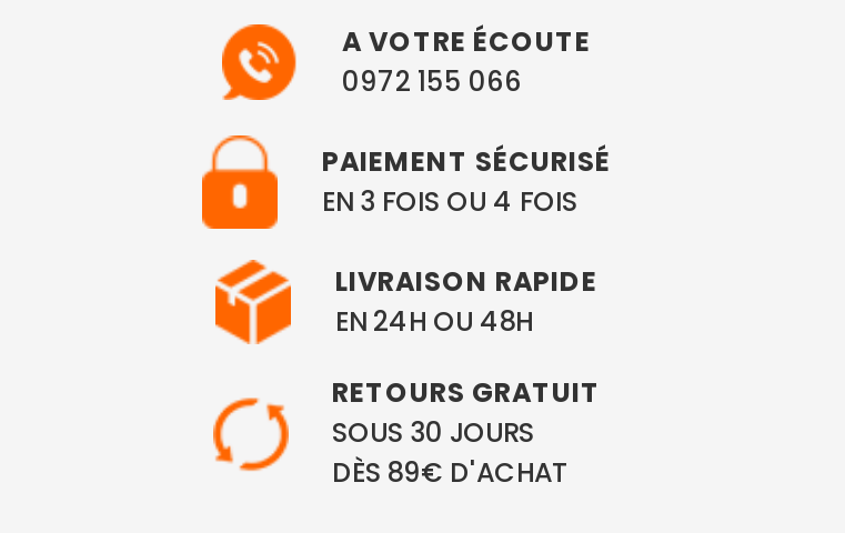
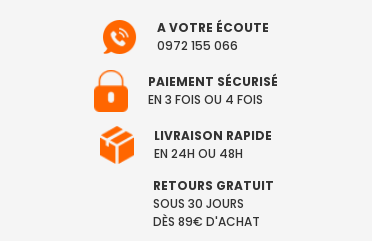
- [image]
